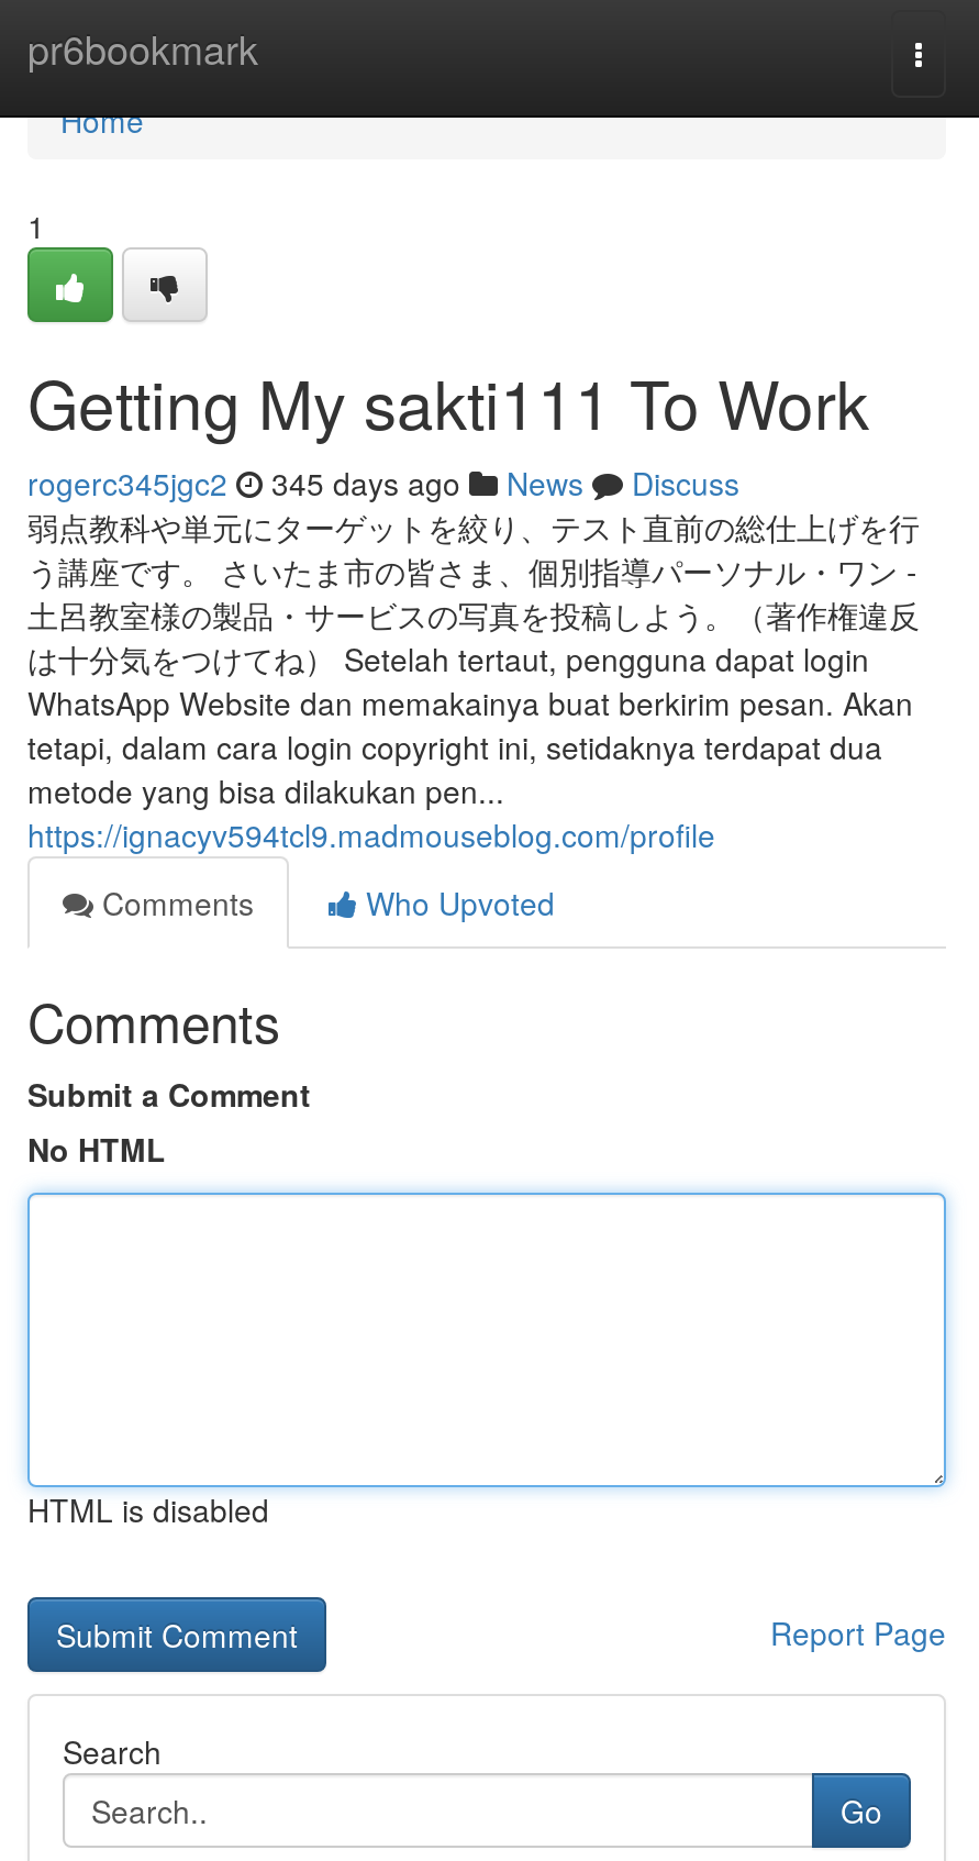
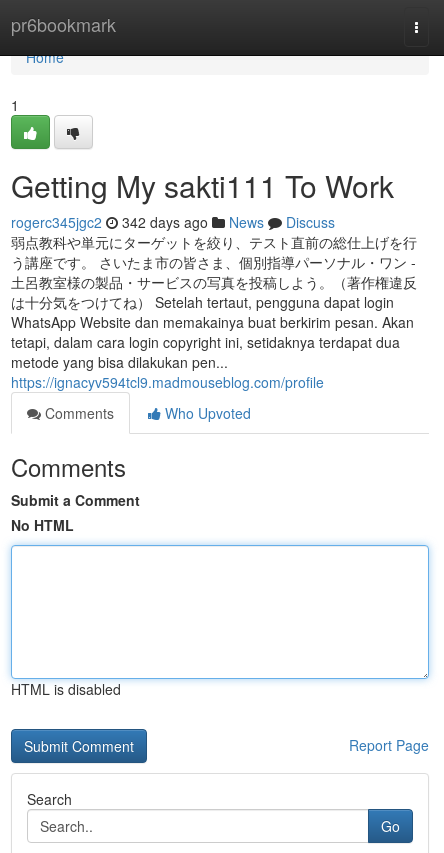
- rogerc345jgc2 345 days ago News Discuss
+ rogerc345jgc2 342 days ago News Discuss
